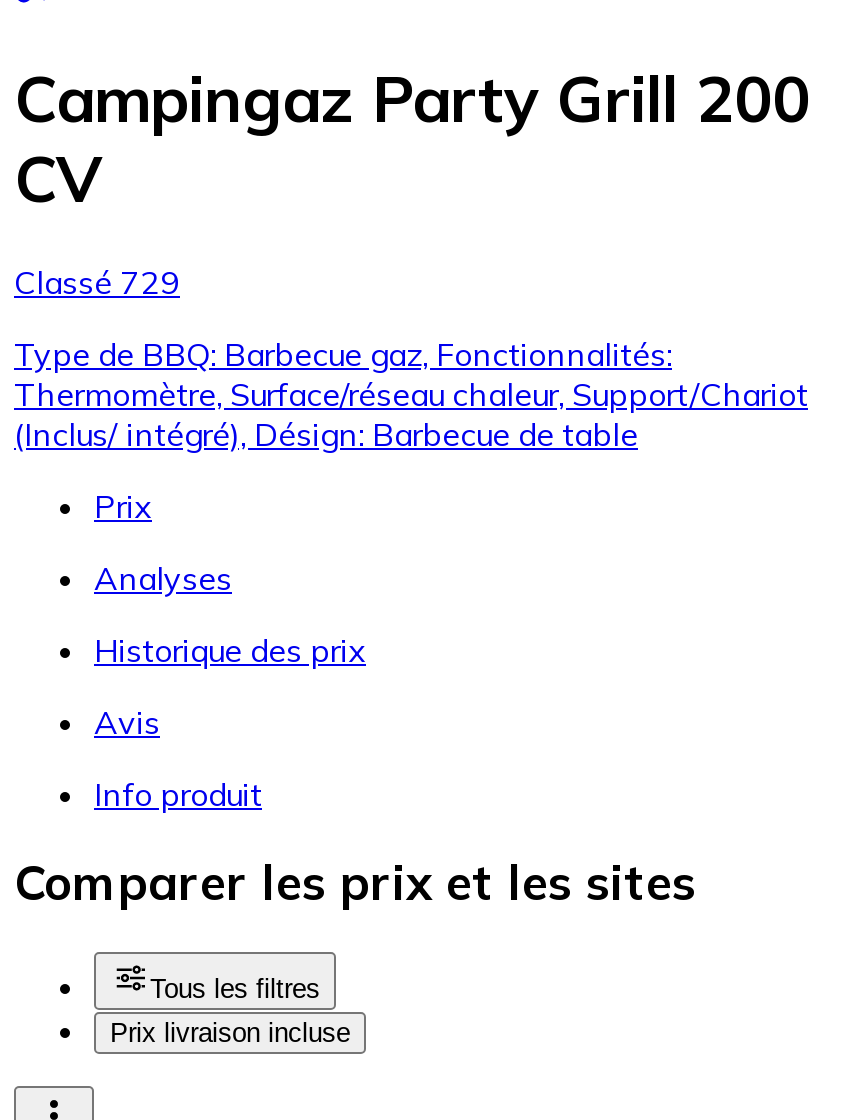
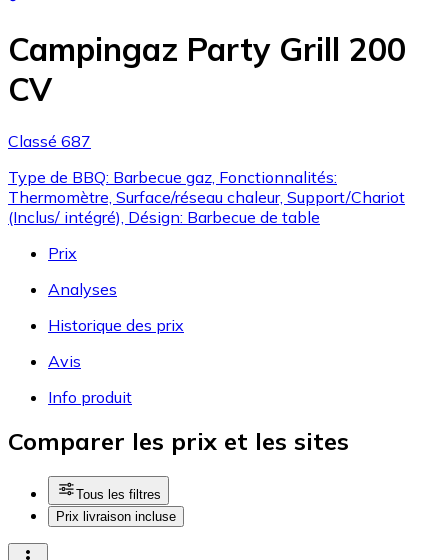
- Classé 729
+ Classé 687
